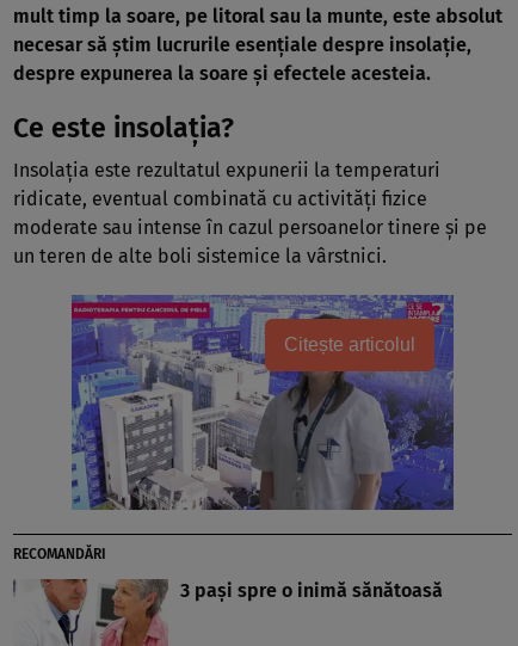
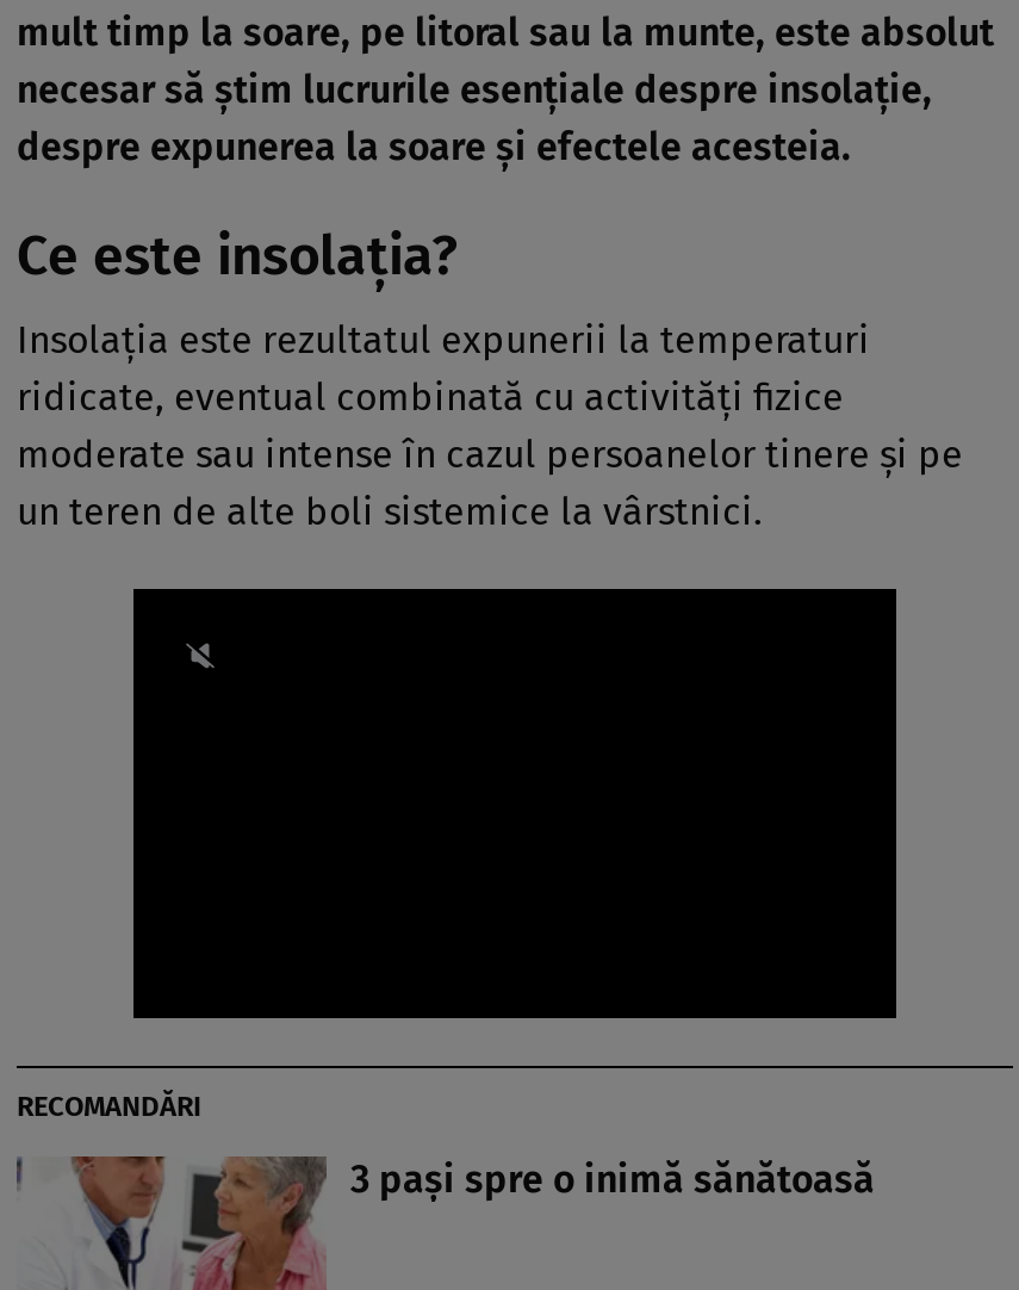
- [image]
- Citește articolul
